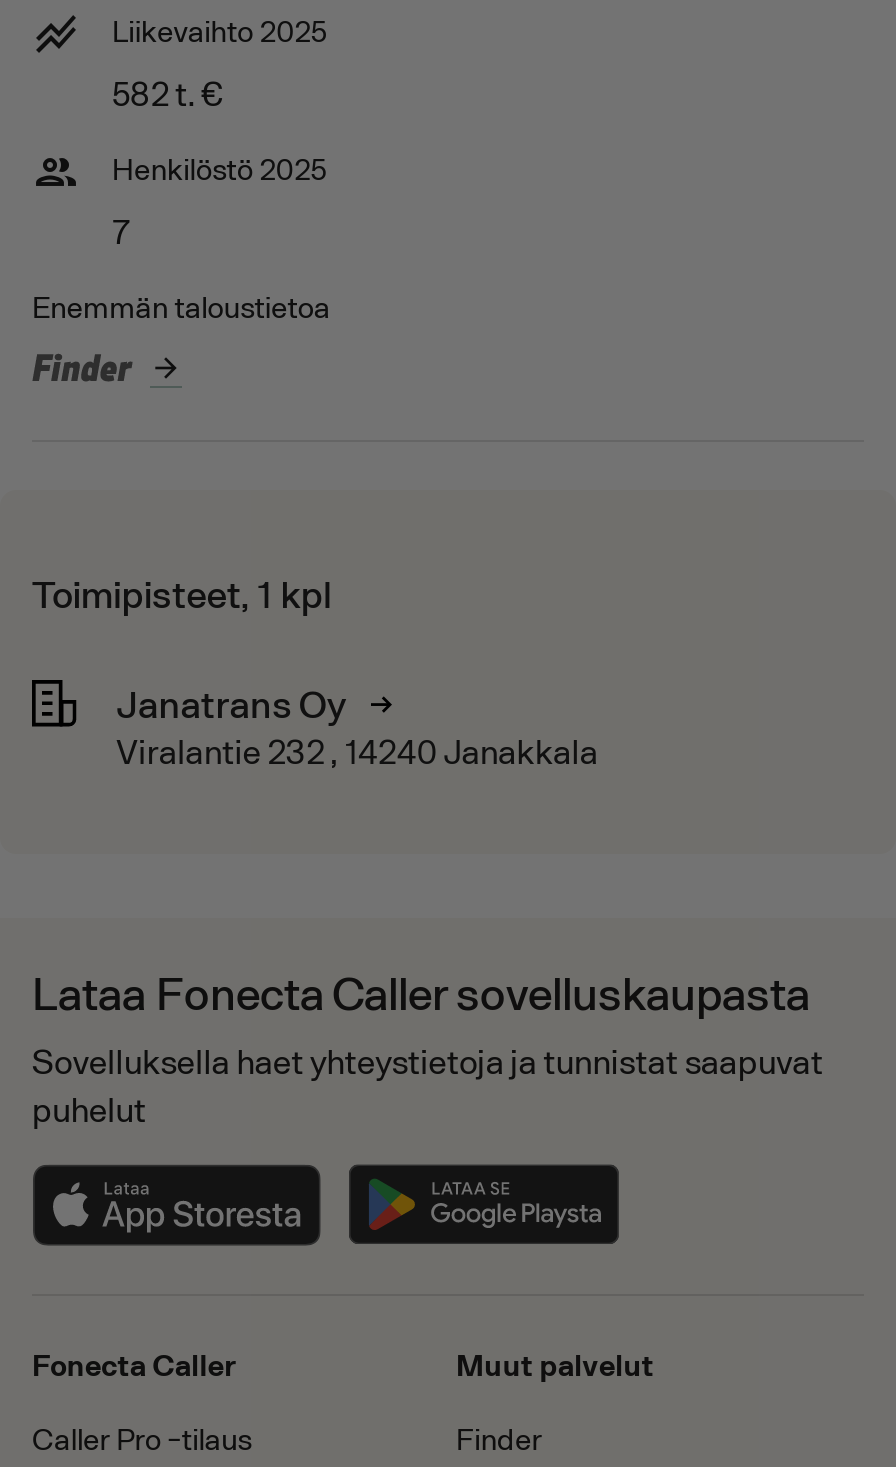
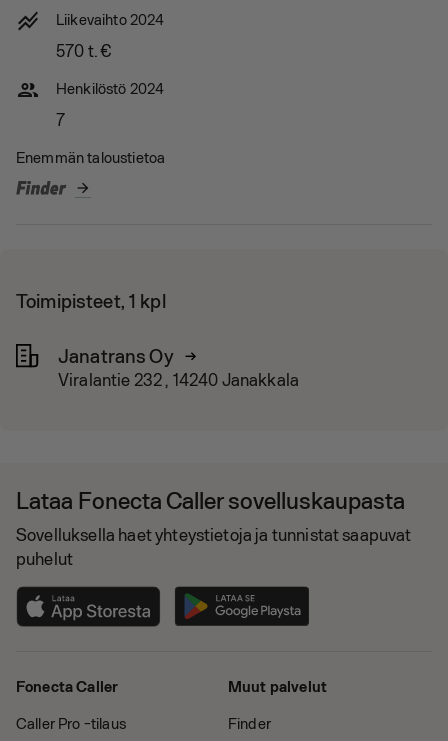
- Liikevaihto 2025
+ Liikevaihto 2024

- 582 t. €
+ 570 t. €

- Henkilöstö 2025
+ Henkilöstö 2024
